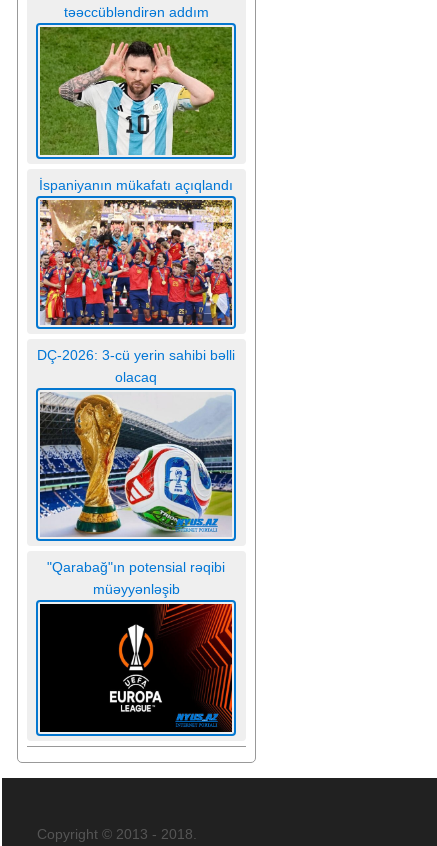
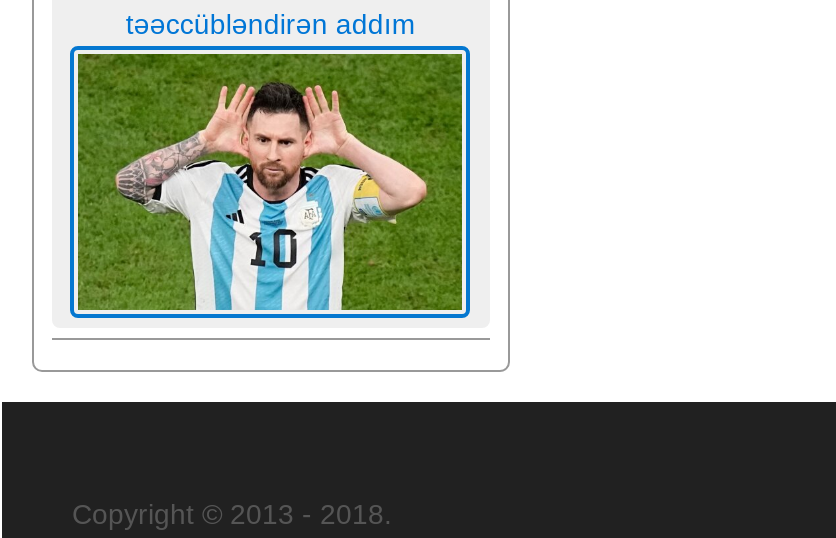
- İspaniyanın mükafatı açıqlandı

- [image]
- DÇ-2026: 3-cü yerin sahibi bəlli
- olacaq

- [image]
- "Qarabağ"ın potensial rəqibi
- müəyyənləşib

- [image]
